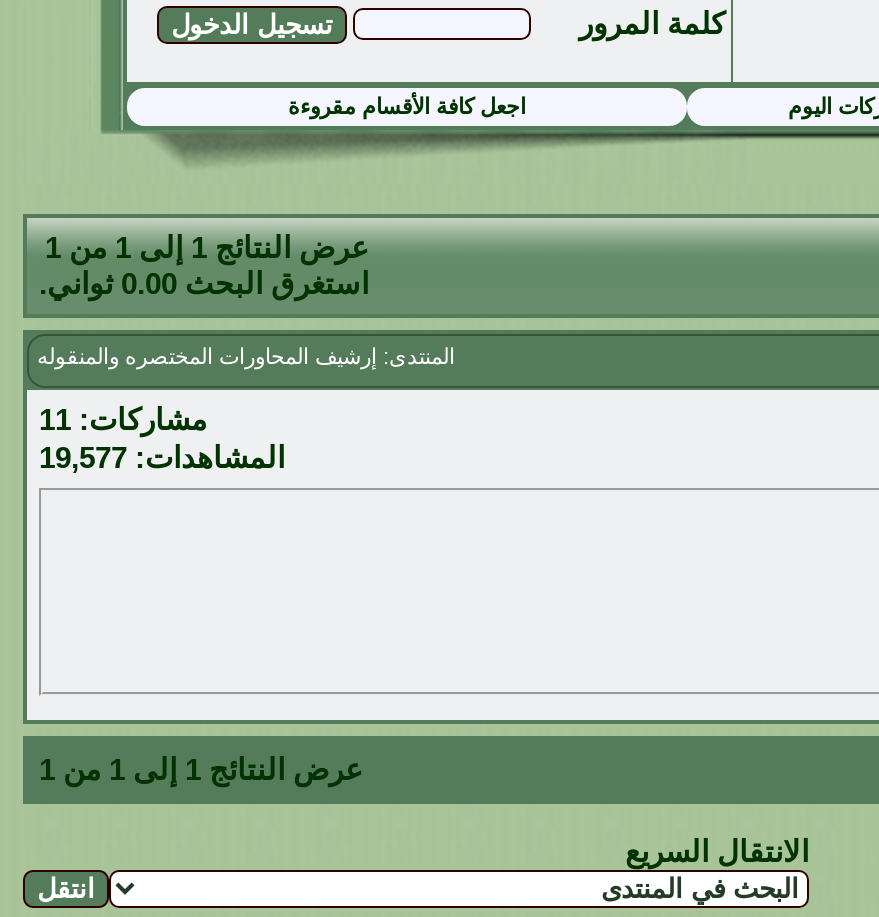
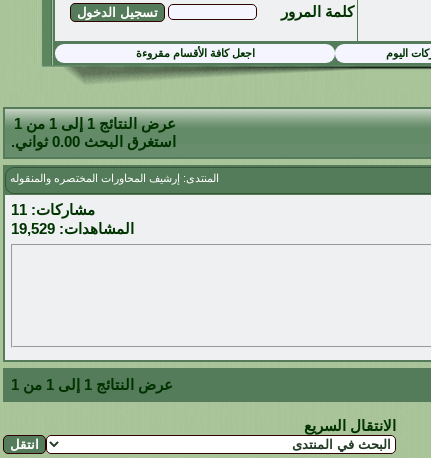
- المشاهدات: 19,577
+ المشاهدات: 19,529
